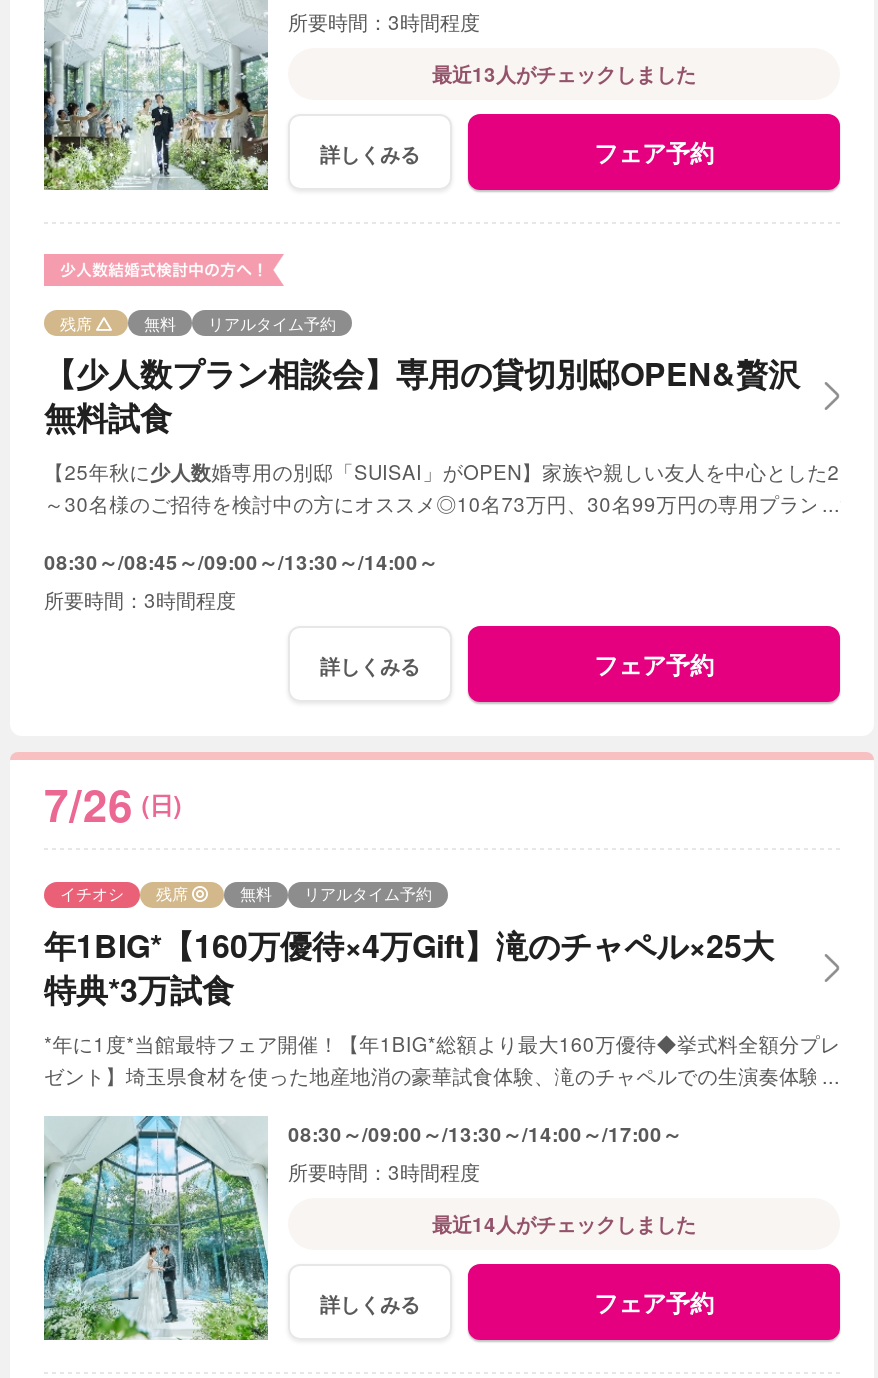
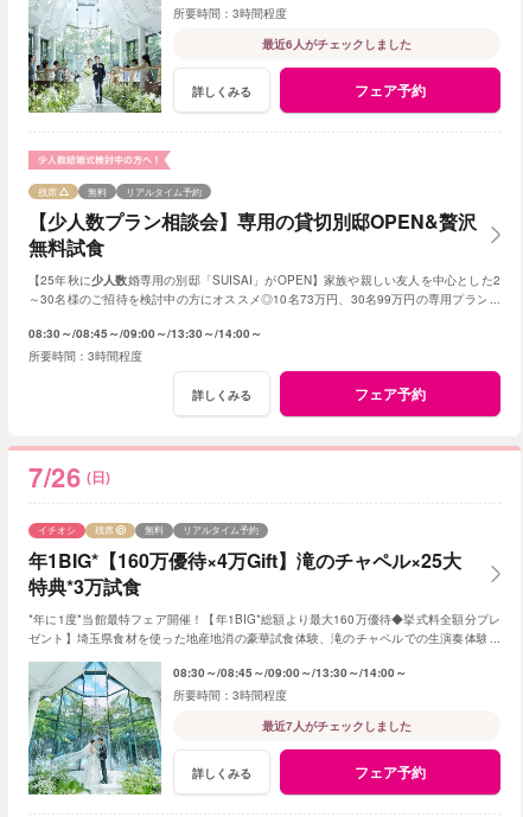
- 最近13人がチェックしました
+ 最近6人がチェックしました

- 08:30～ 09:00～ 13:30～ 14:00～ 17:00～
+ 08:30～ 08:45～ 09:00～ 13:30～ 14:00～

- 最近14人がチェックしました
+ 最近7人がチェックしました
